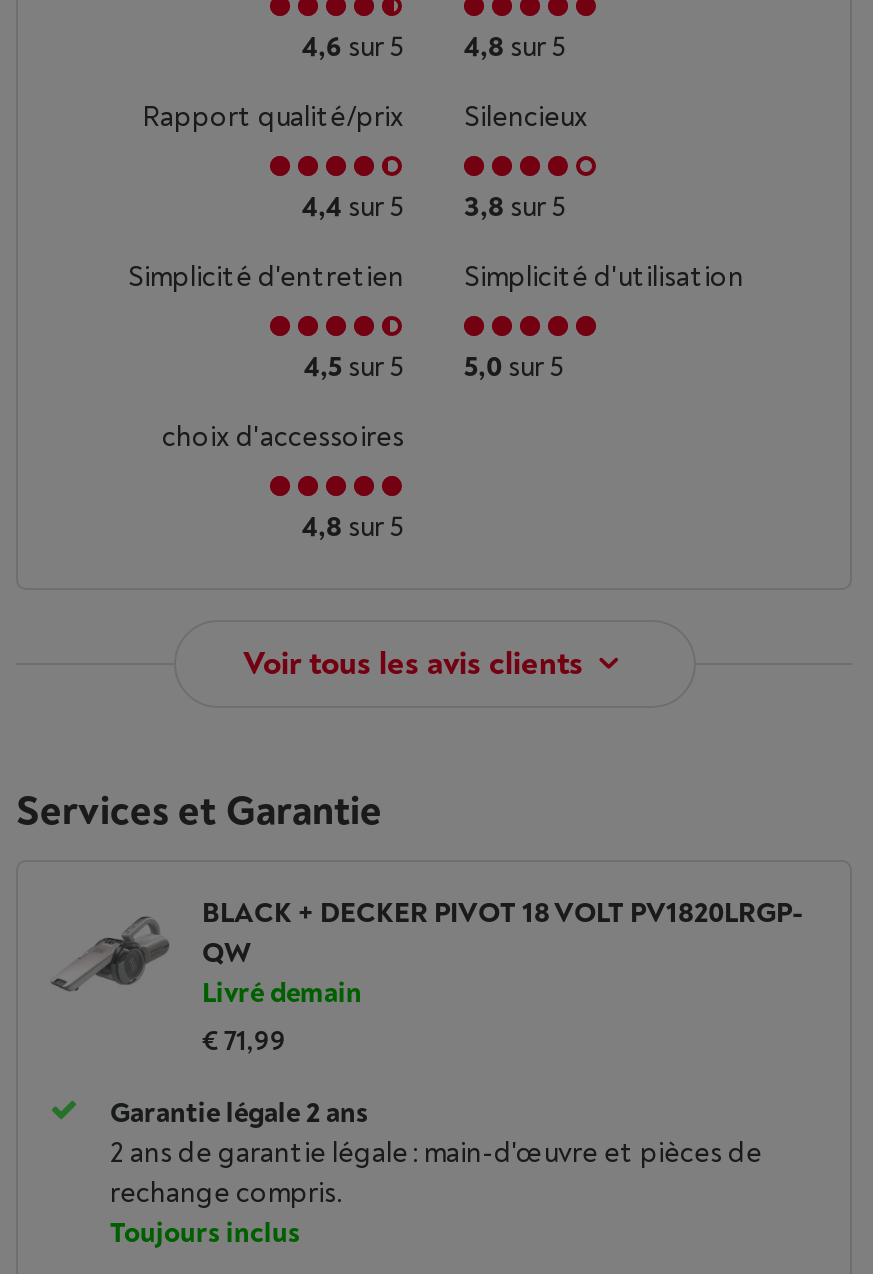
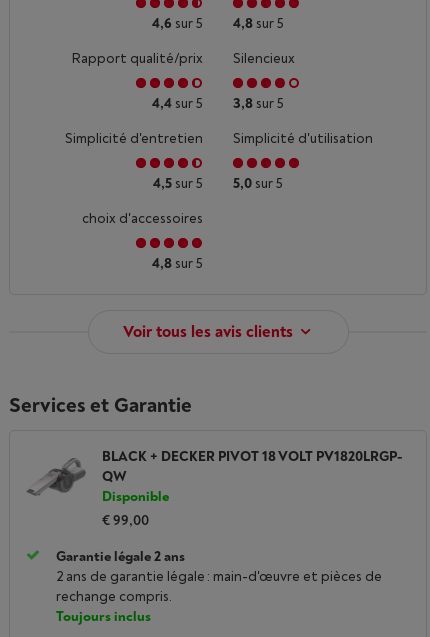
- Livré demain
- € 71,99
+ Disponible
+ € 99,00
